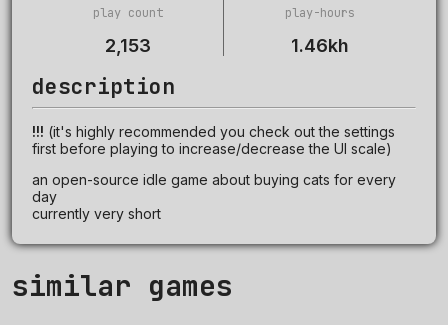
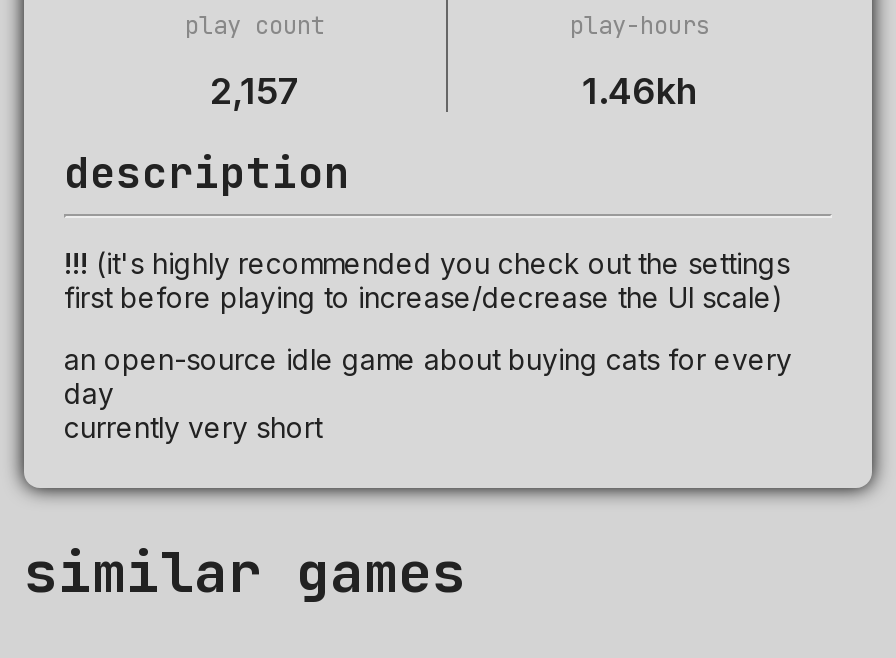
- 2,153
+ 2,157
